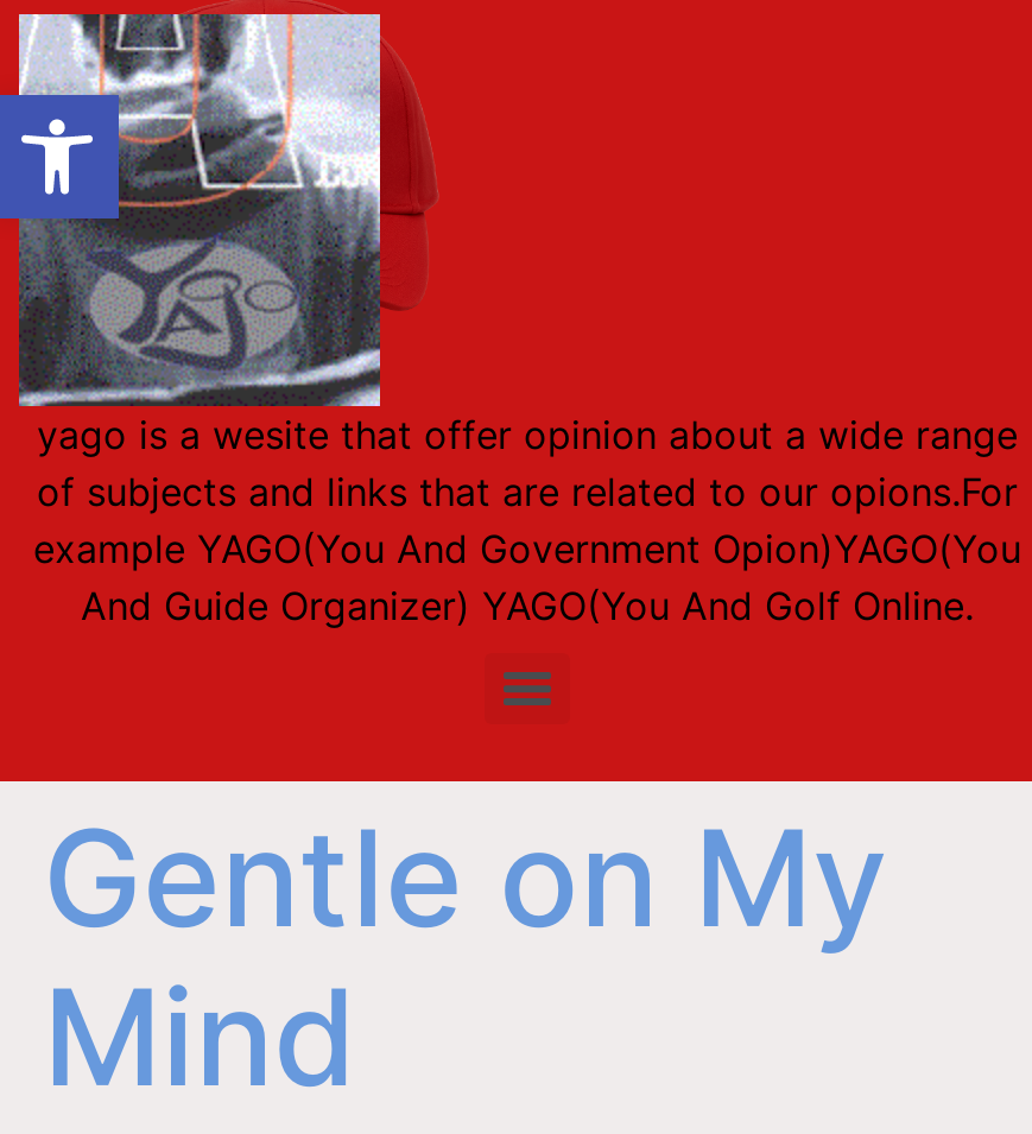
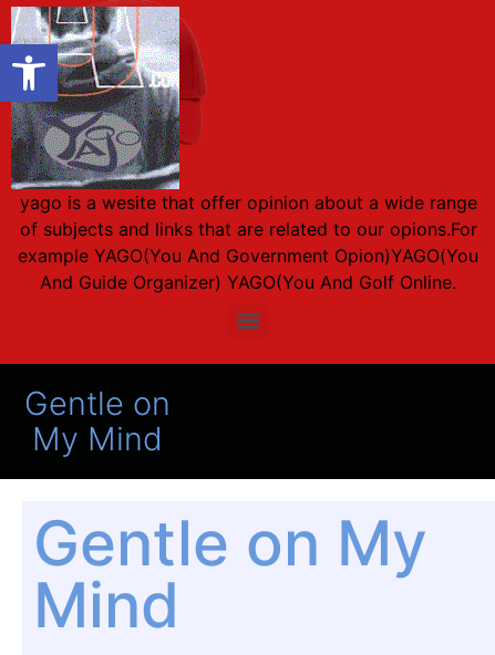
+ Gentle on
+ My Mind
